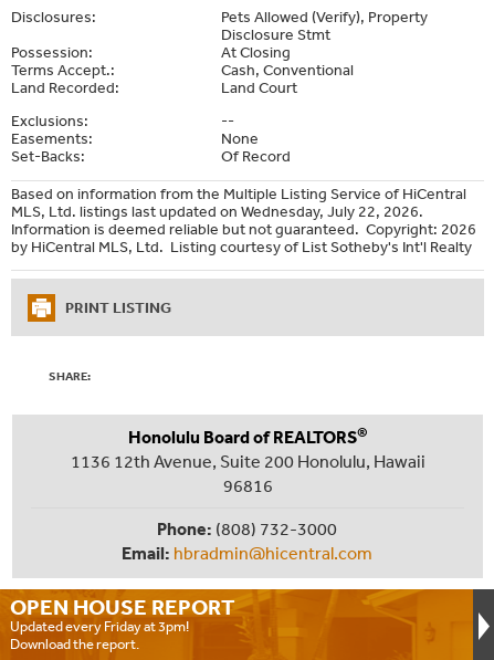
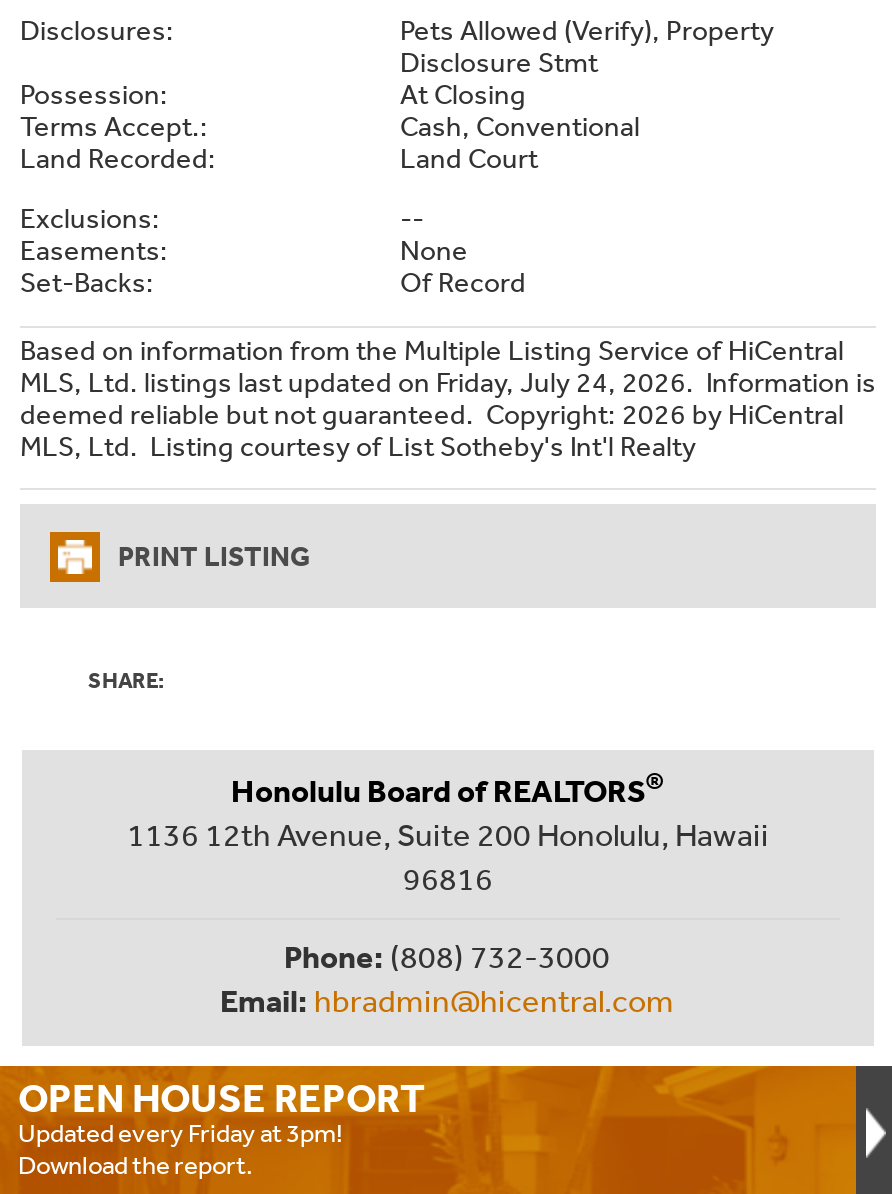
- MLS, Ltd. listings last updated on Wednesday, July 22, 2026.
- Information is deemed reliable but not guaranteed. Copyright: 2026
- by HiCentral MLS, Ltd. Listing courtesy of List Sotheby's Int'l Realty
+ MLS, Ltd. listings last updated on Friday, July 24, 2026. Information is
+ deemed reliable but not guaranteed. Copyright: 2026 by HiCentral
+ MLS, Ltd. Listing courtesy of List Sotheby's Int'l Realty
